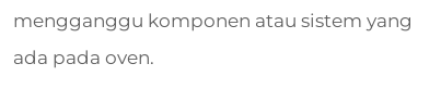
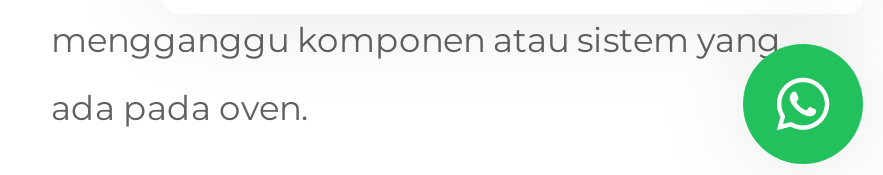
+ [image]
